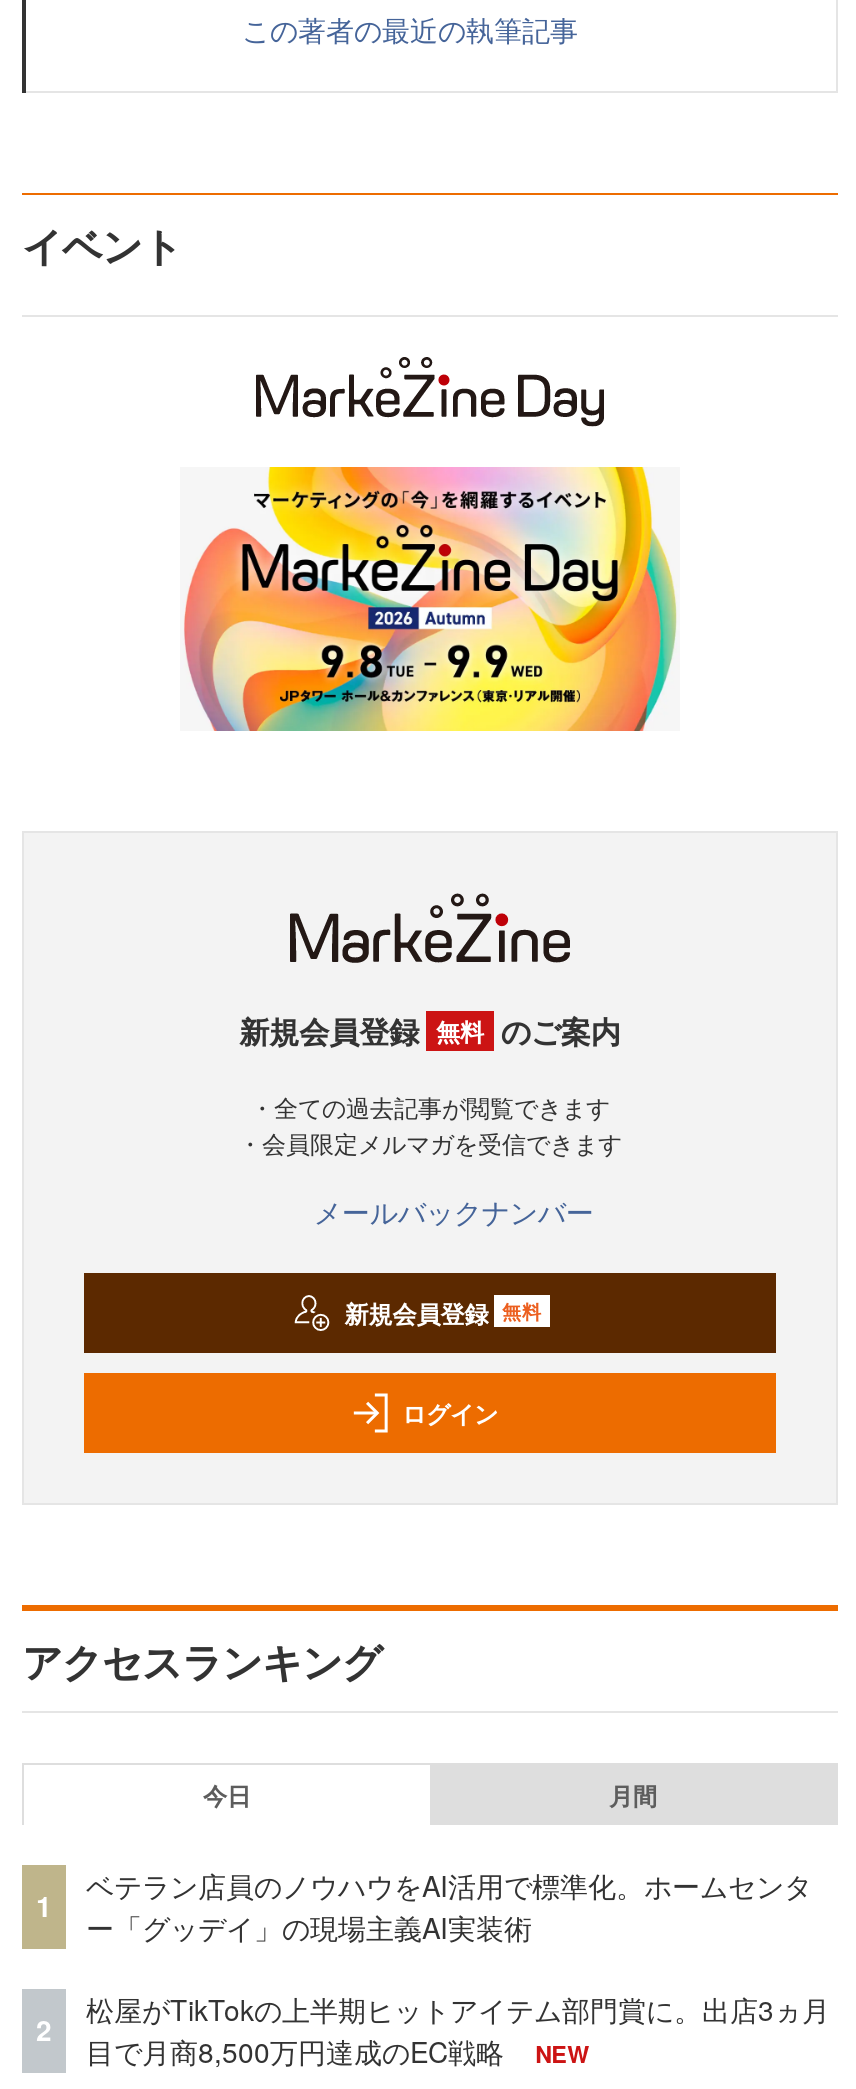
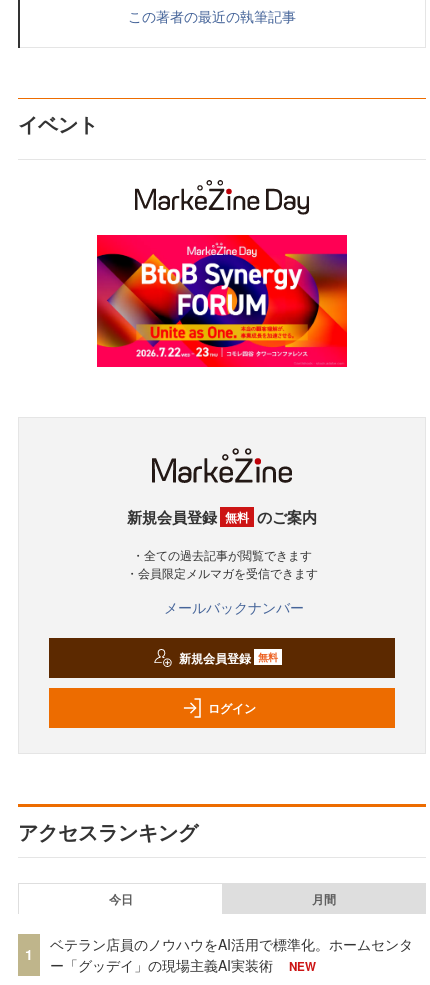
- [image]
+ [image]

- 松屋がTikTokの上半期ヒットアイテム部門賞に。出店3ヵ月
- 目で月商8,500万円達成のEC戦略

- 2
